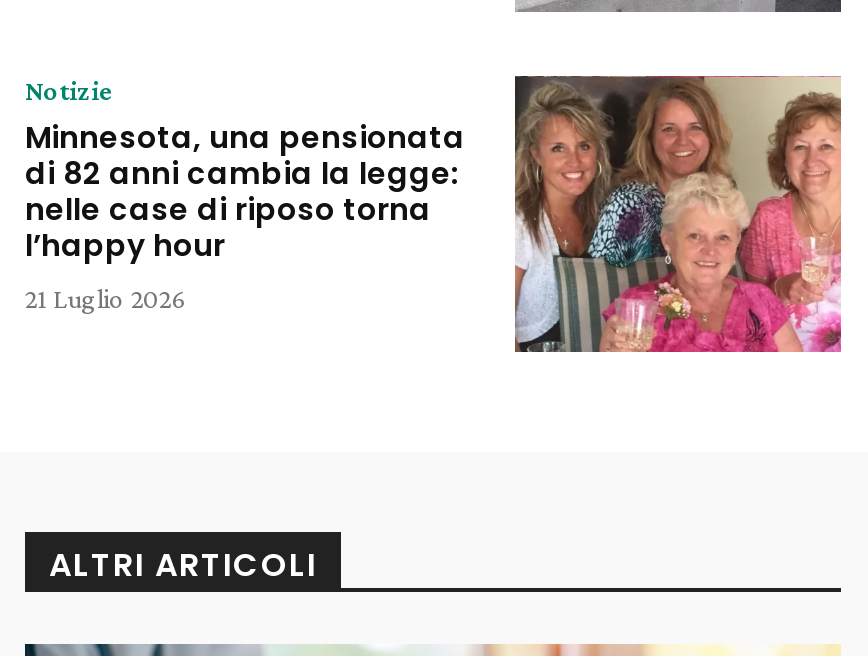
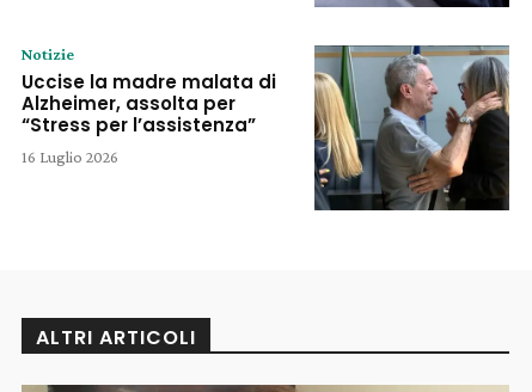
- [image]
- Minnesota, una pensionata
- di 82 anni cambia la legge:
- nelle case di riposo torna
- l’happy hour
- 21 Luglio 2026
+ [image]
+ Uccise la madre malata di
+ Alzheimer, assolta per
+ “Stress per l’assistenza”
+ 16 Luglio 2026
